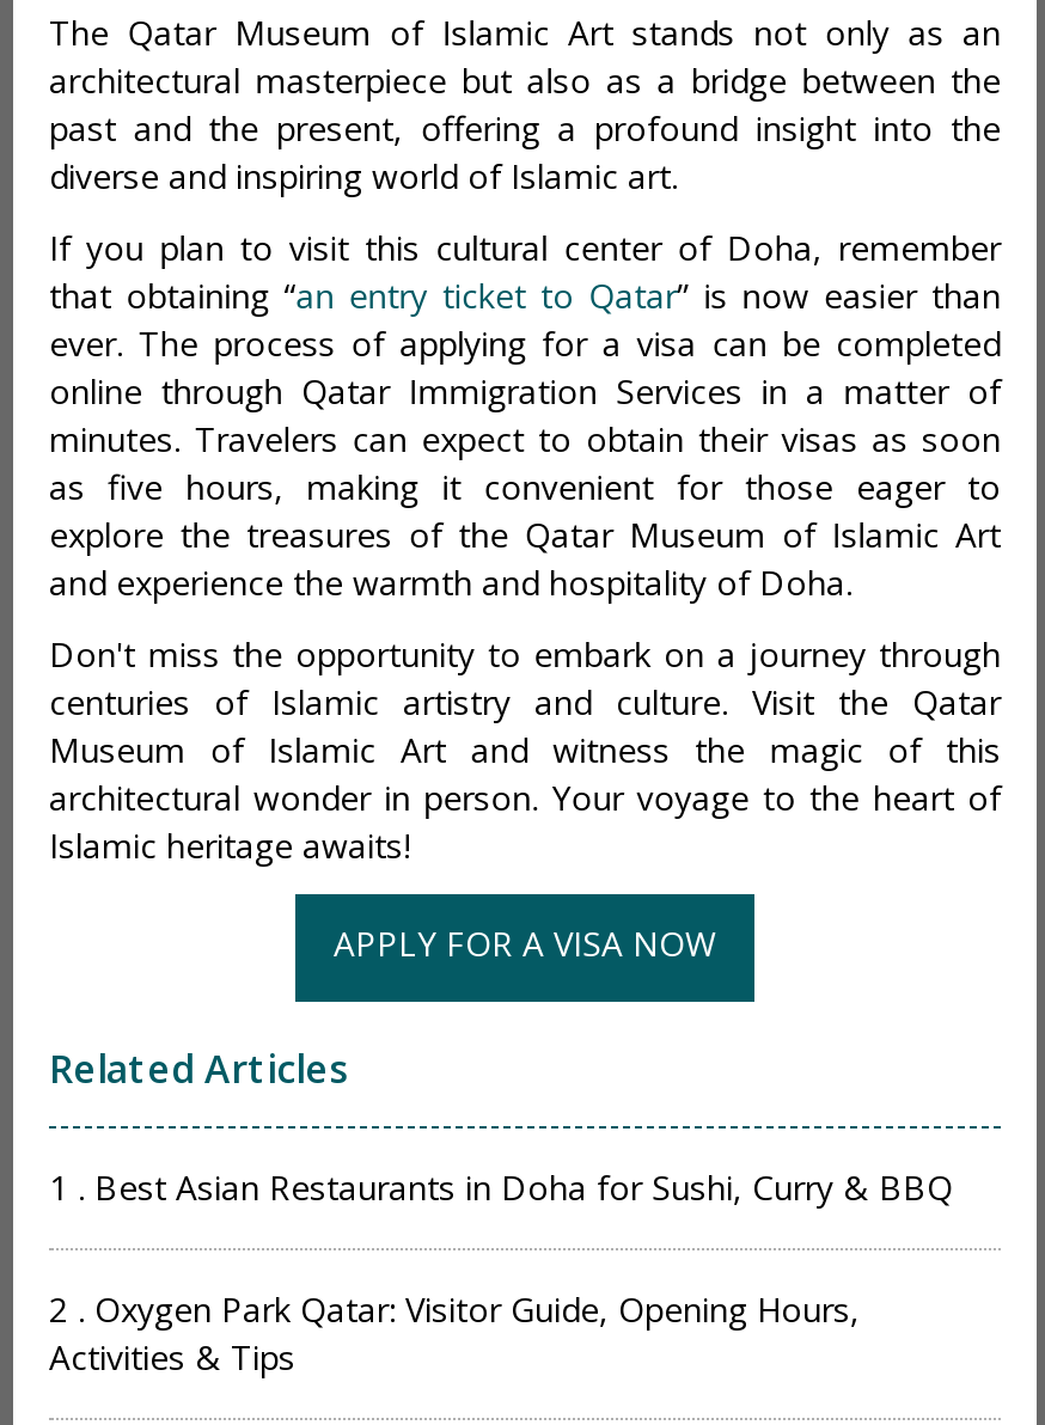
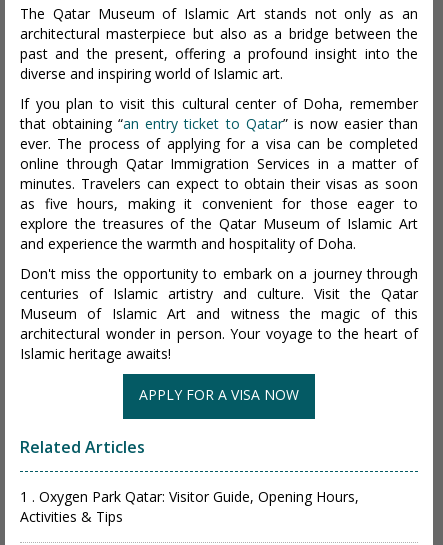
- 1 . Best Asian Restaurants in Doha for Sushi, Curry & BBQ
- 2 . Oxygen Park Qatar: Visitor Guide, Opening Hours,
+ 1 . Oxygen Park Qatar: Visitor Guide, Opening Hours,
